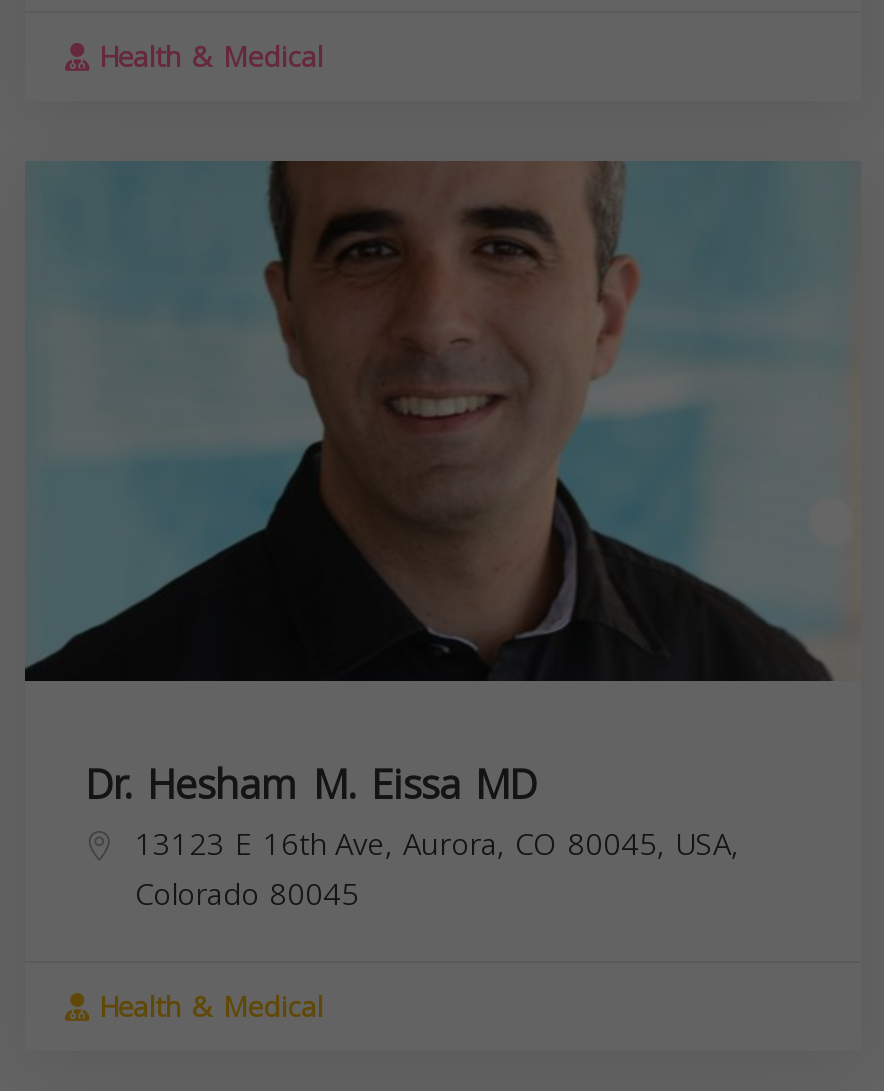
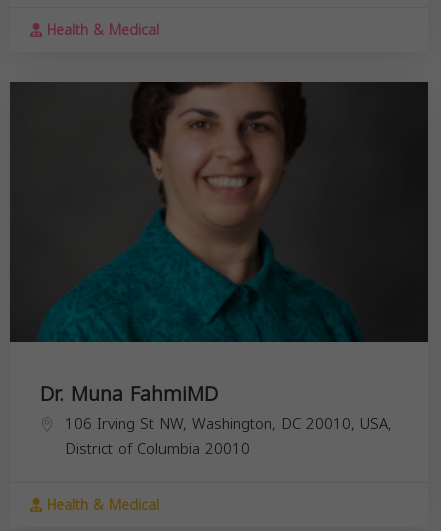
- [image]
- Dr. Hesham M. Eissa MD
- 13123 E 16th Ave, Aurora, CO 80045, USA,
- Colorado 80045
+ [image]
+ Dr. Muna FahmiMD
+ 106 Irving St NW, Washington, DC 20010, USA,
+ District of Columbia 20010
